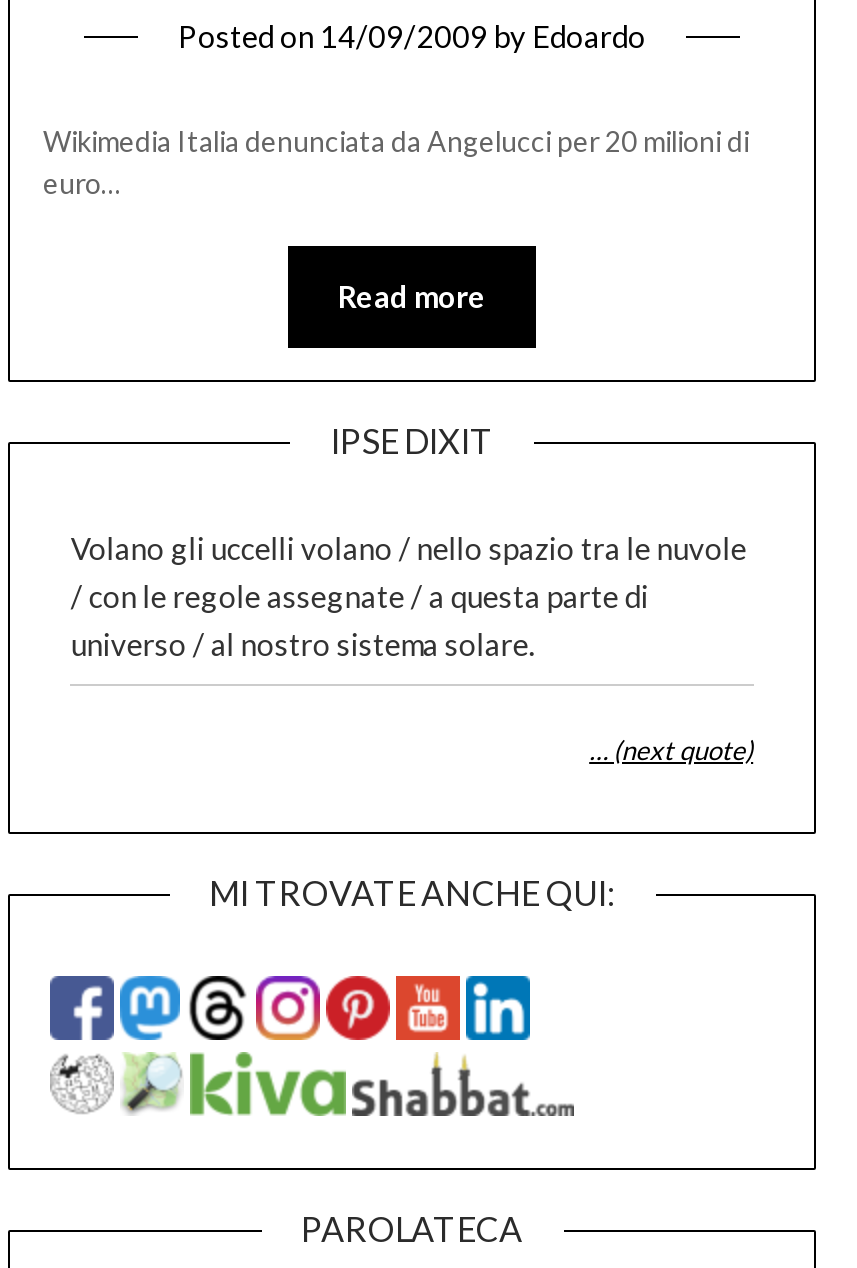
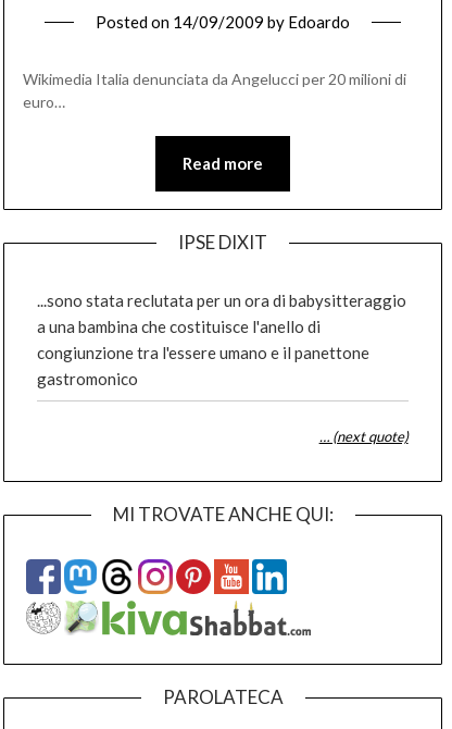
- Volano gli uccelli volano / nello spazio tra le nuvole
- / con le regole assegnate / a questa parte di
- universo / al nostro sistema solare.
+ ...sono stata reclutata per un ora di babysitteraggio
+ a una bambina che costituisce l'anello di
+ congiunzione tra l'essere umano e il panettone
+ gastromonico
